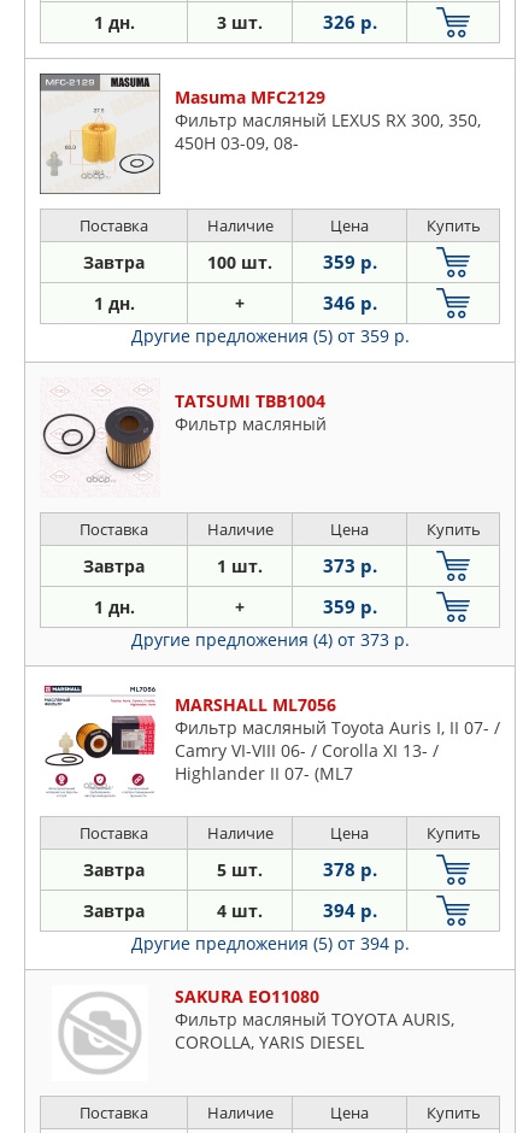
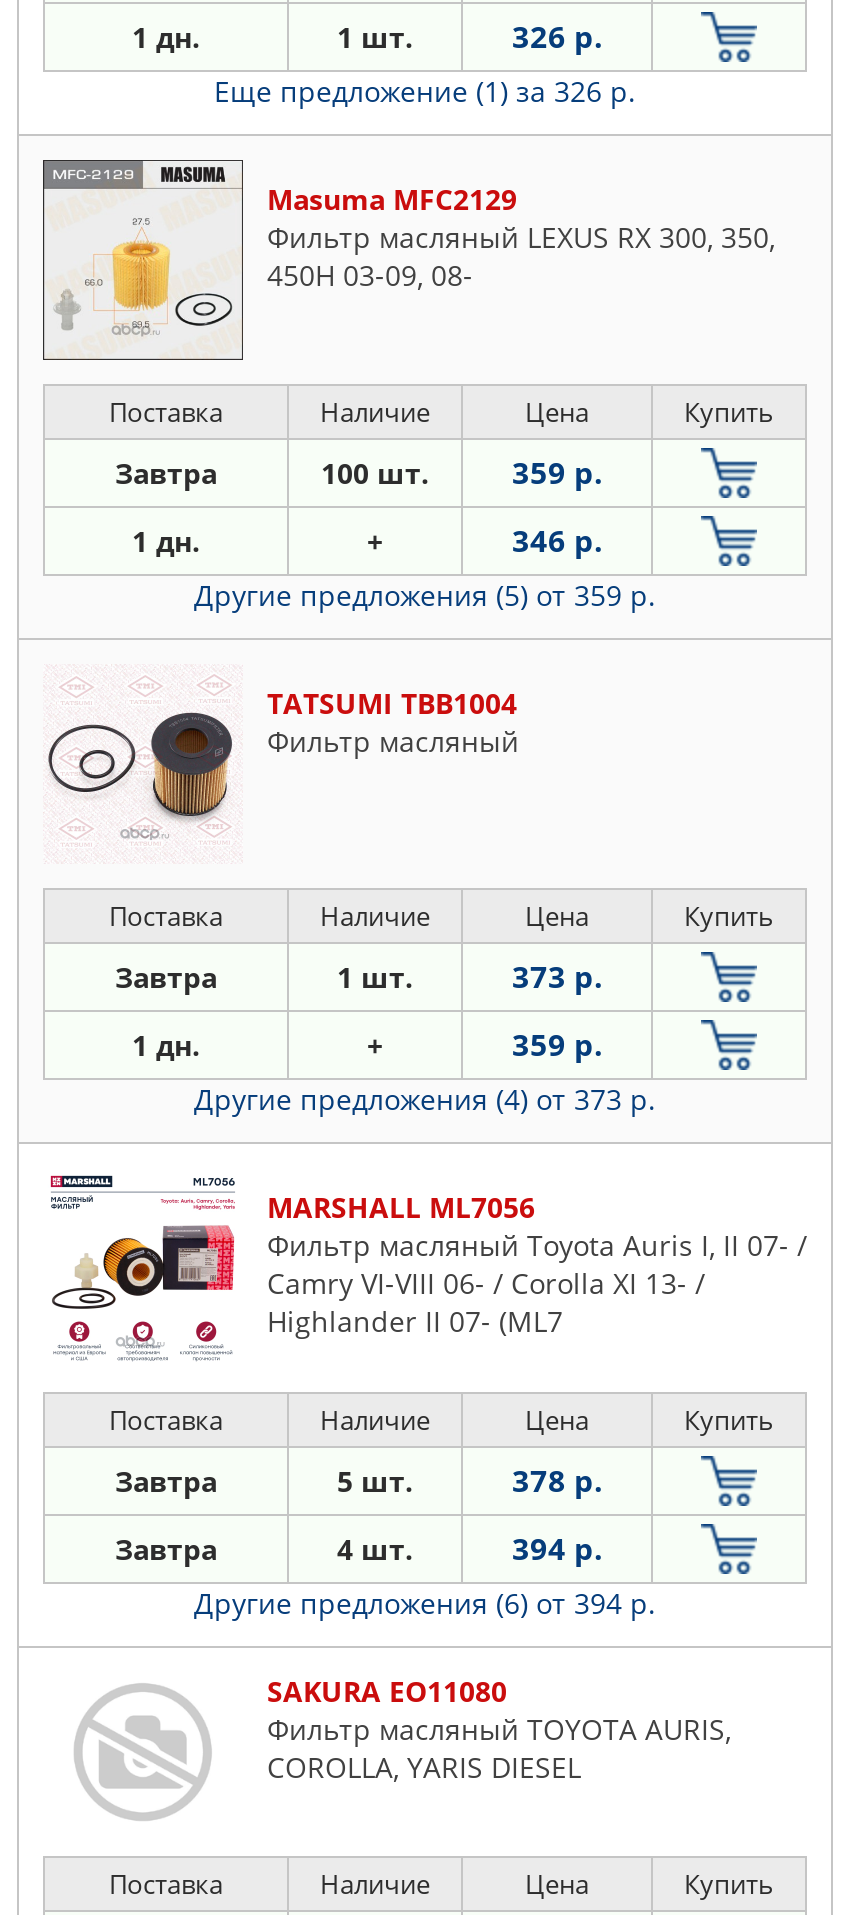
- 3 шт.
+ 1 шт.

+ Еще предложение (1) за 326 р.

- Другие предложения (5) от 394 р.
+ Другие предложения (6) от 394 р.
